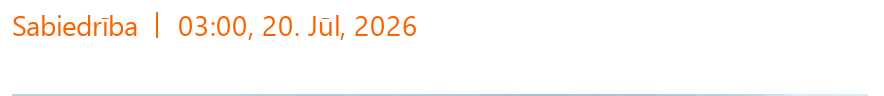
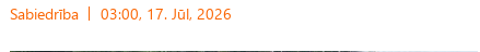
- Sabiedrība 03:00, 20. Jūl, 2026
+ Sabiedrība 03:00, 17. Jūl, 2026
